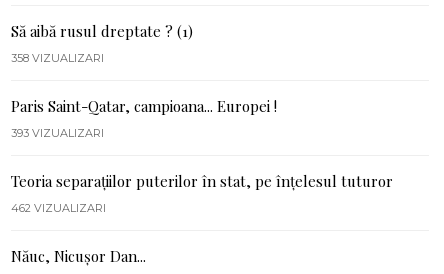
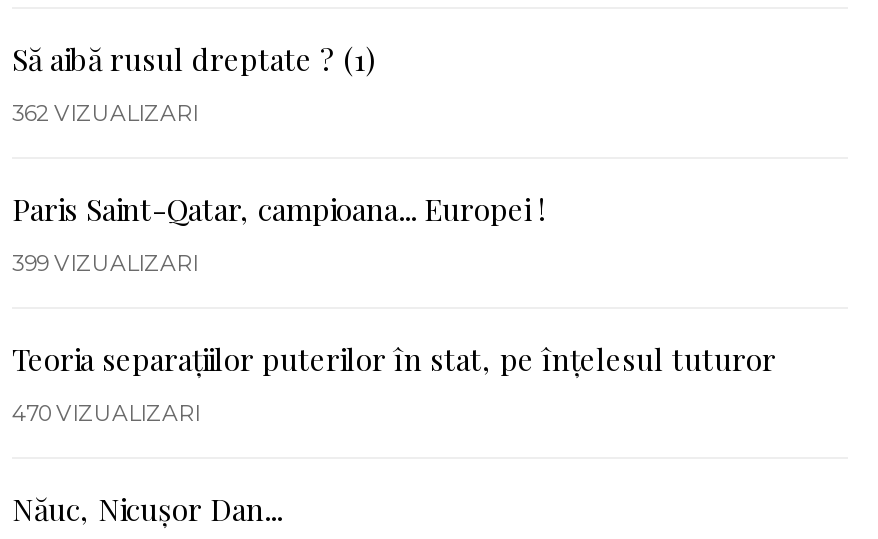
- 358 VIZUALIZARI
+ 362 VIZUALIZARI

- 393 VIZUALIZARI
+ 399 VIZUALIZARI

- 462 VIZUALIZARI
+ 470 VIZUALIZARI
